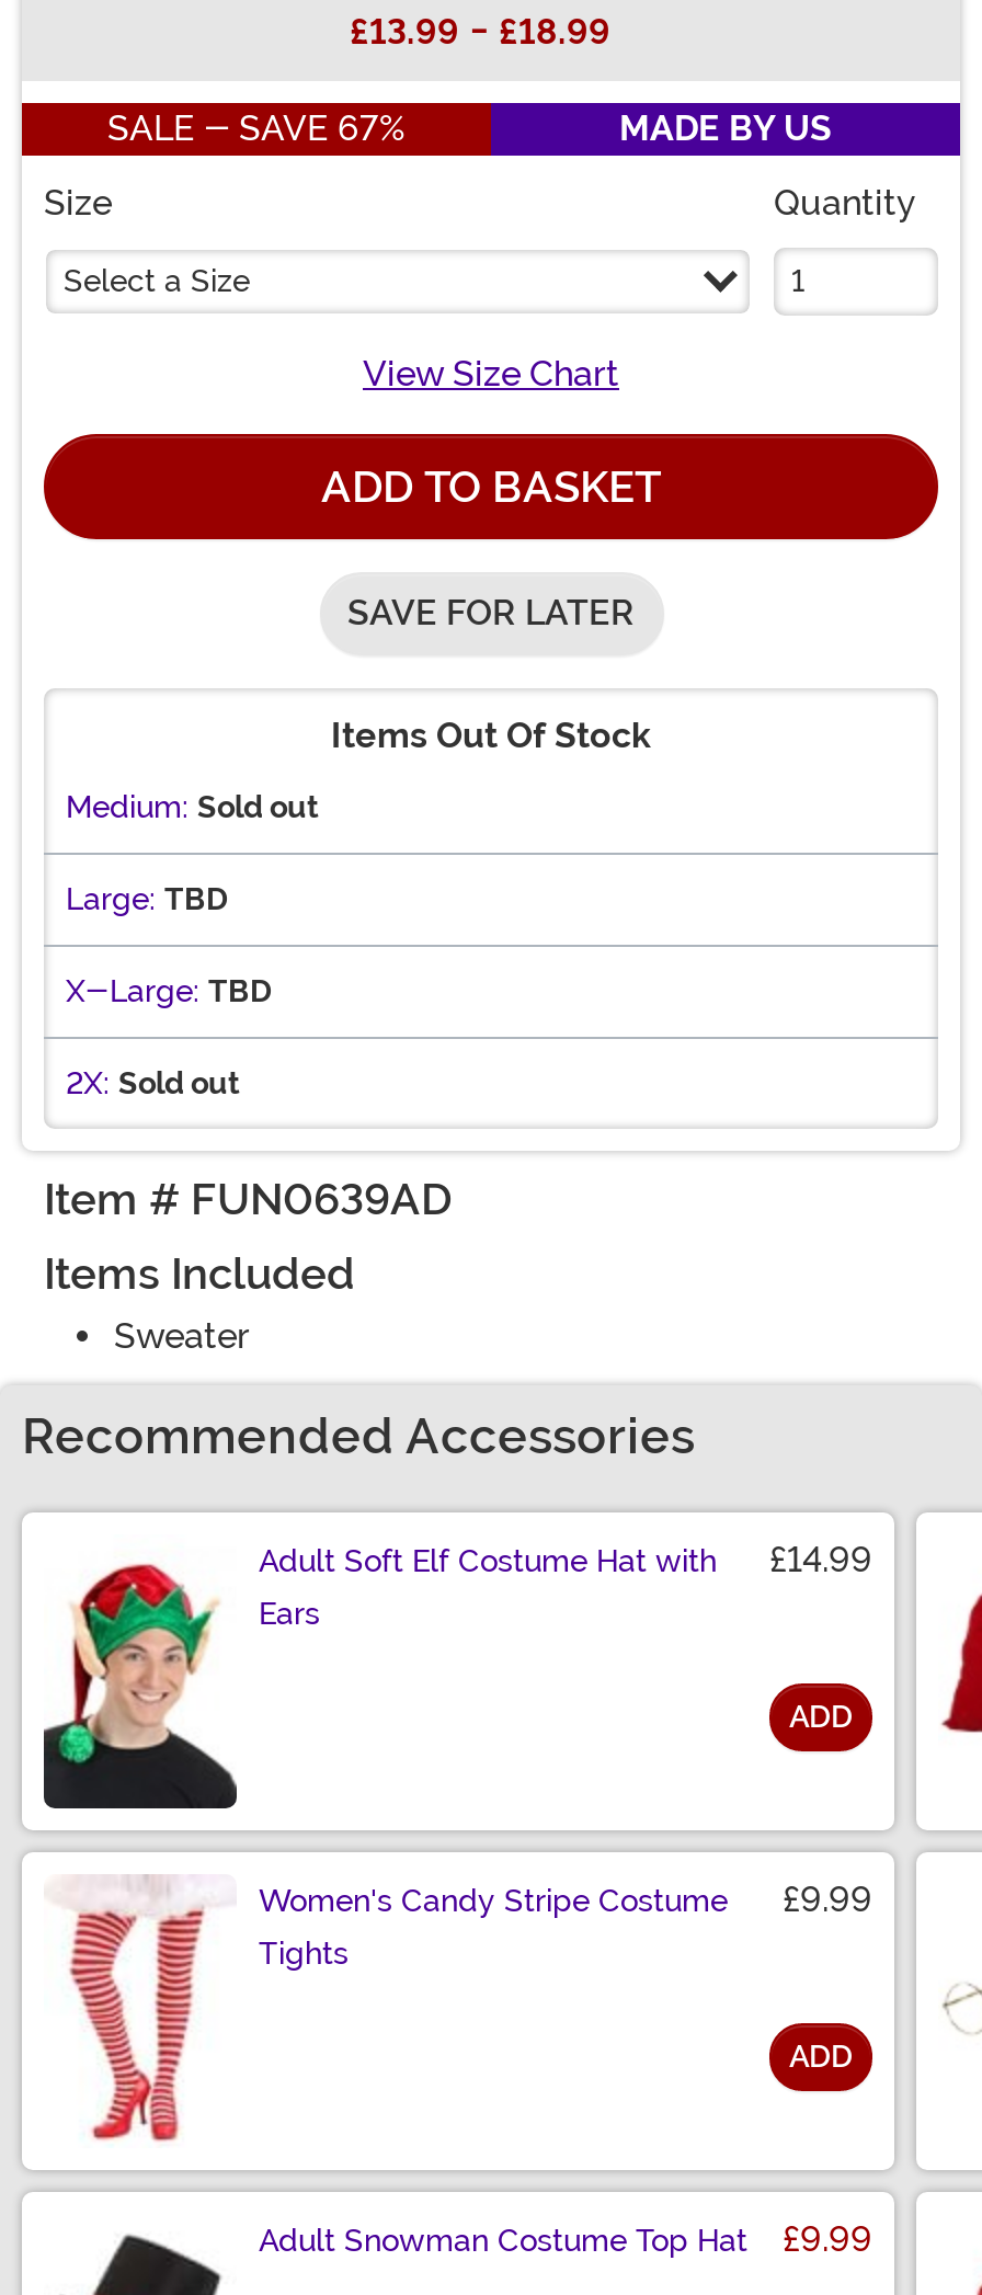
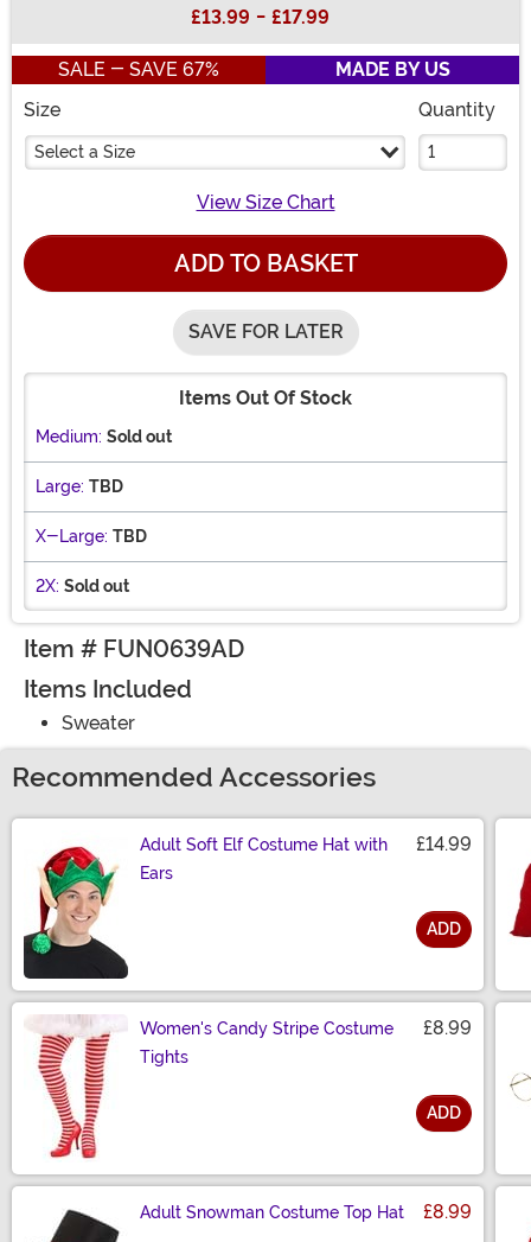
- £13.99 - £18.99
+ £13.99 - £17.99

- Women's Candy Stripe Costume £9.99
+ Women's Candy Stripe Costume £8.99

- Adult Snowman Costume Top Hat £9.99
+ Adult Snowman Costume Top Hat £8.99
